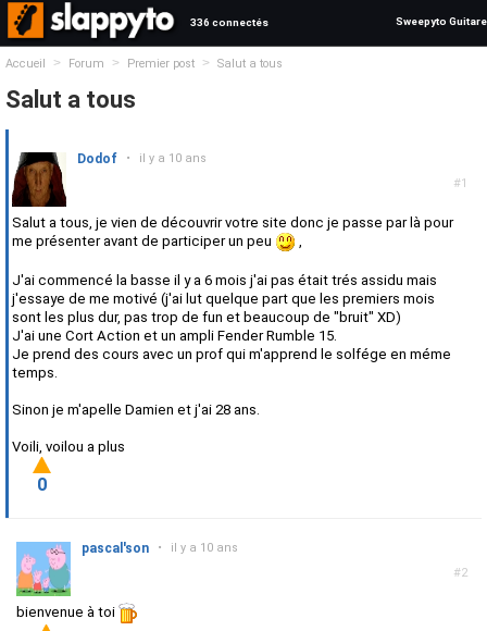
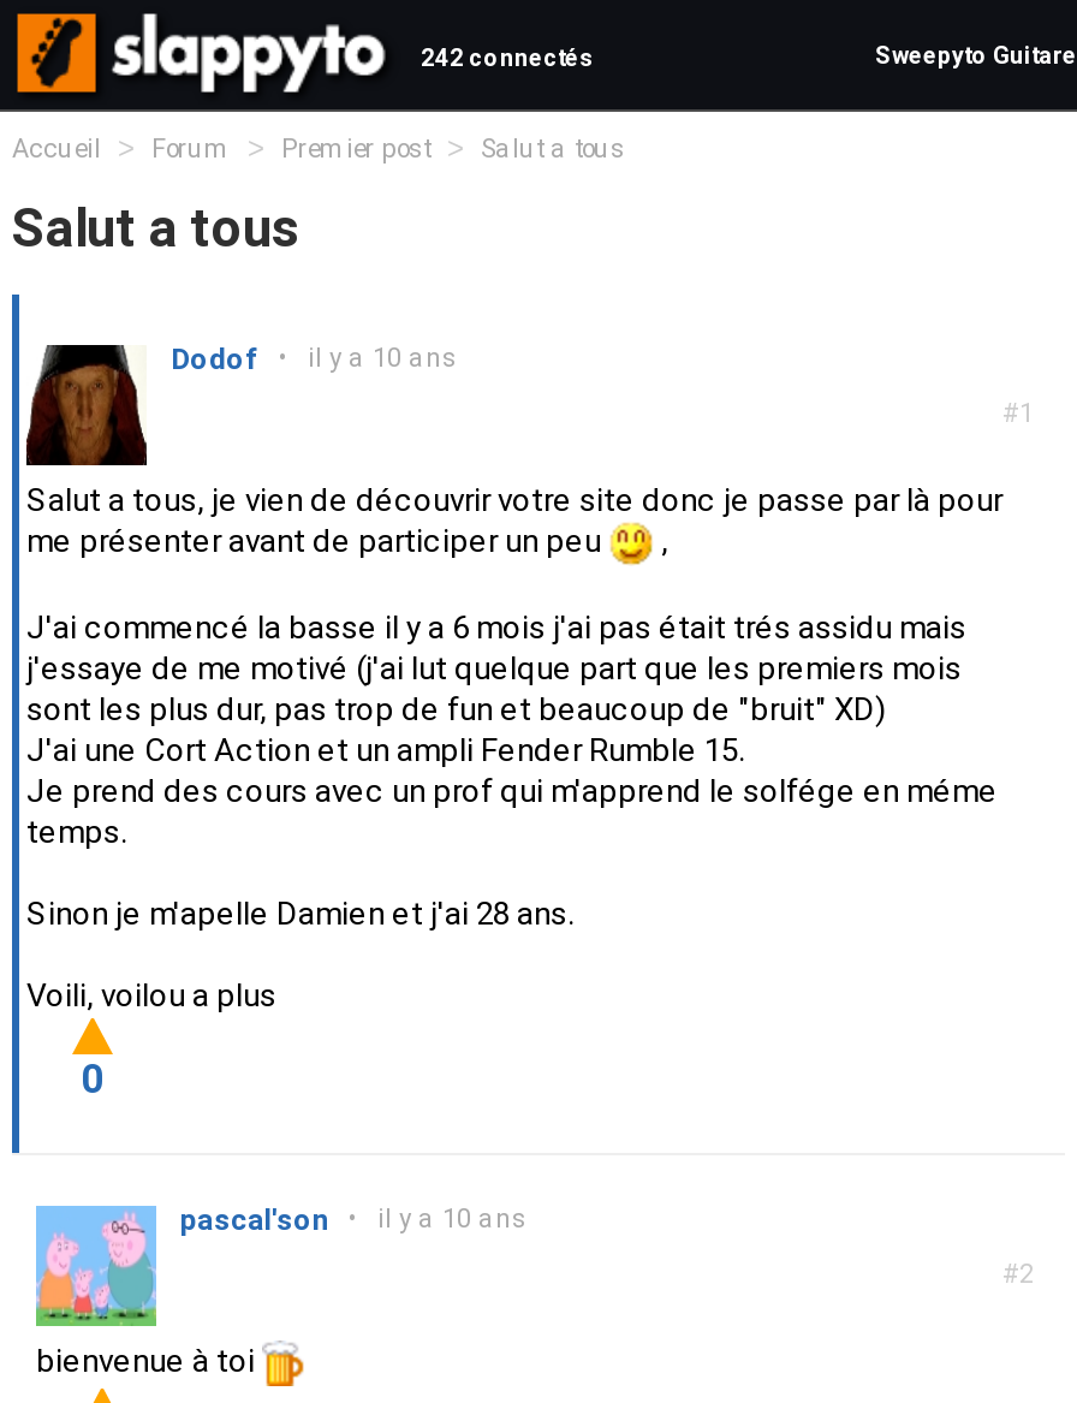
- 336 connectés
+ 242 connectés
